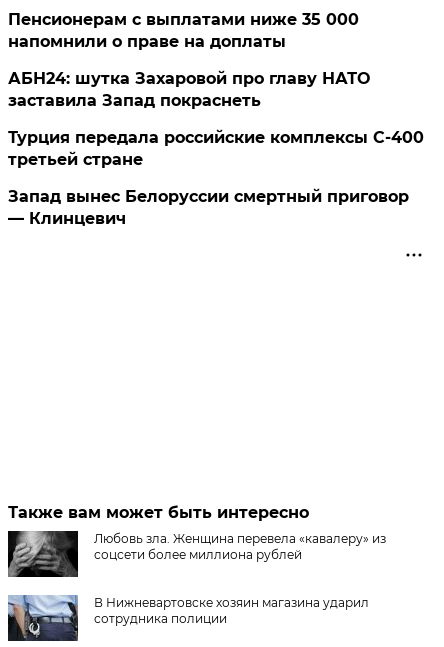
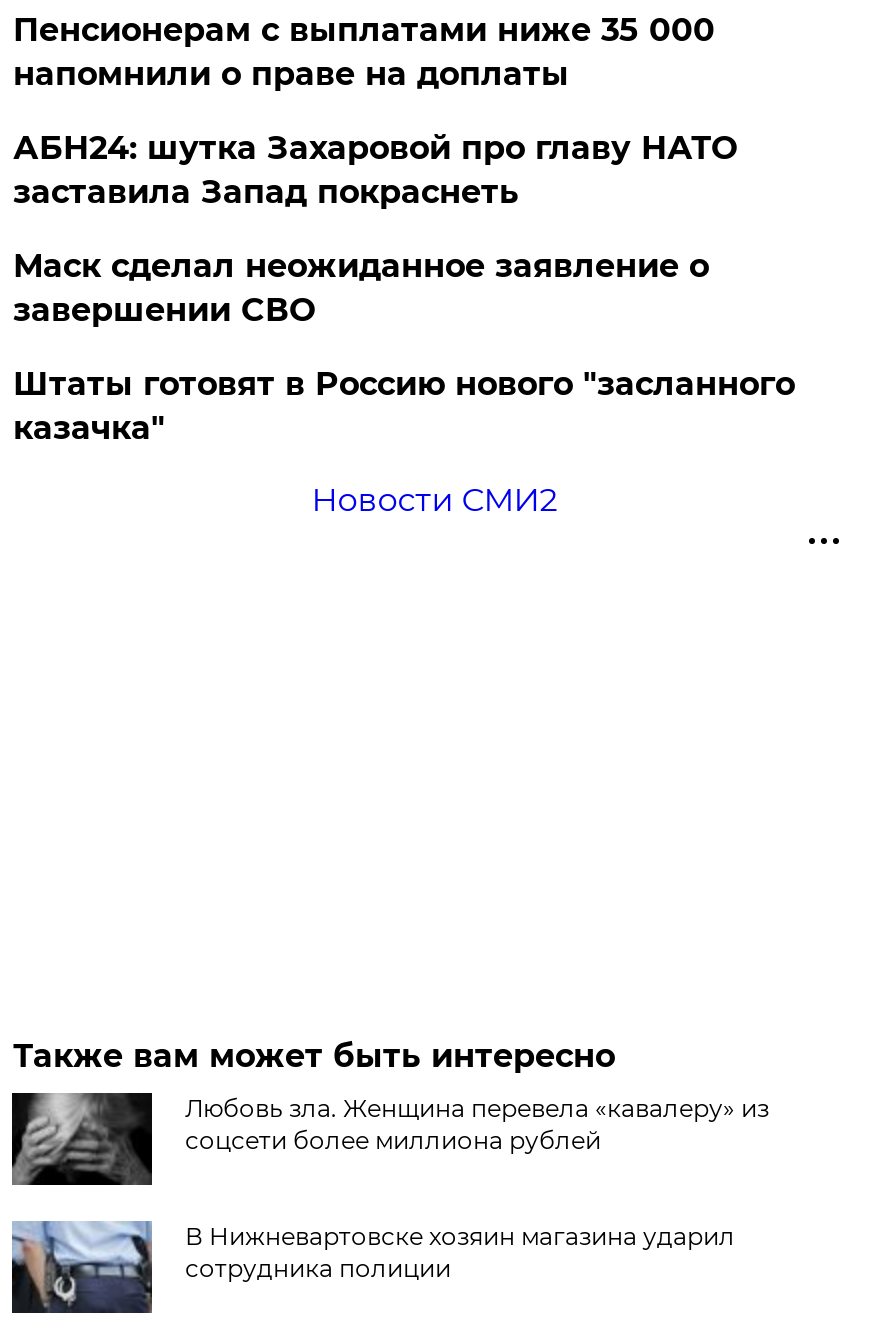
- Турция передала российские комплексы С-400
- третьей стране
- Запад вынес Белоруссии смертный приговор
- — Клинцевич
+ Маск сделал неожиданное заявление о
+ завершении СВО
+ Штаты готовят в Россию нового "засланного
+ казачка"
+ Новости СМИ2
